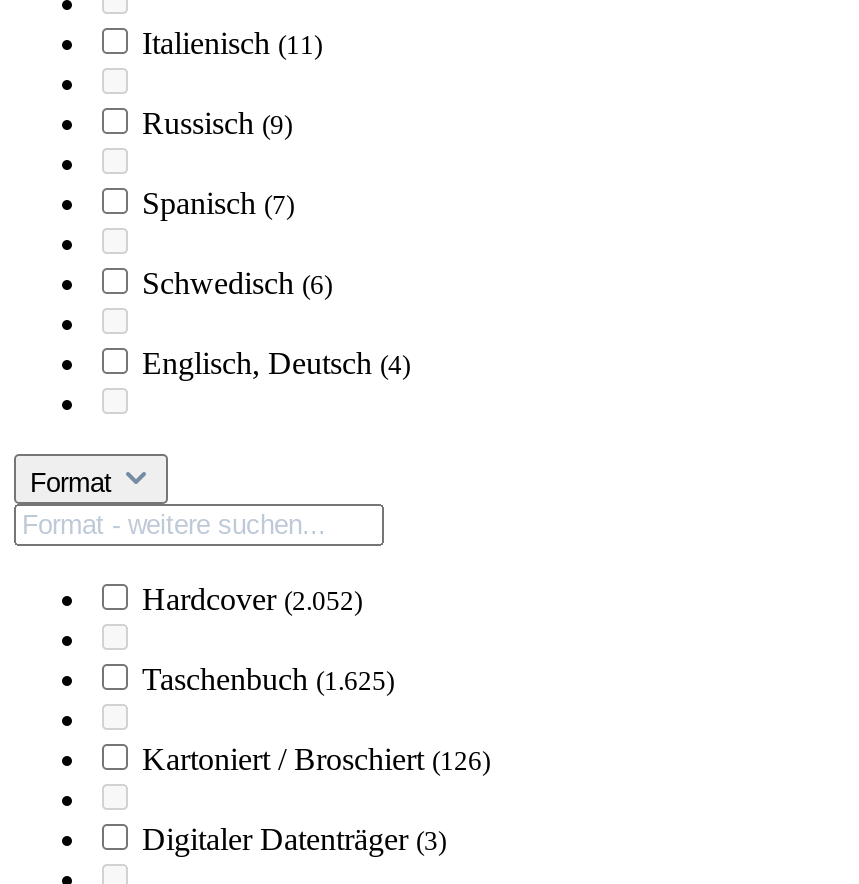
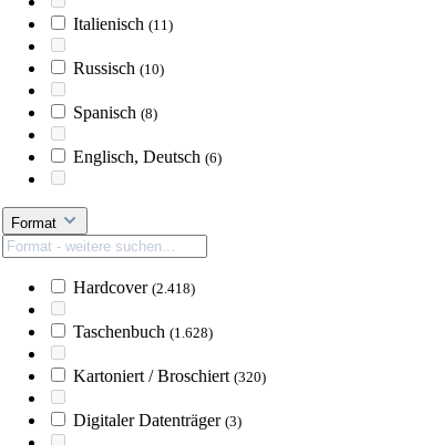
- Russisch (9)
- Spanisch (7)
- Schwedisch (6)
- Englisch, Deutsch (4)
+ Russisch (10)
+ Spanisch (8)
+ Englisch, Deutsch (6)

- Hardcover (2.052)
+ Hardcover (2.418)

- Taschenbuch (1.625)
+ Taschenbuch (1.628)

- Kartoniert / Broschiert (126)
+ Kartoniert / Broschiert (320)
